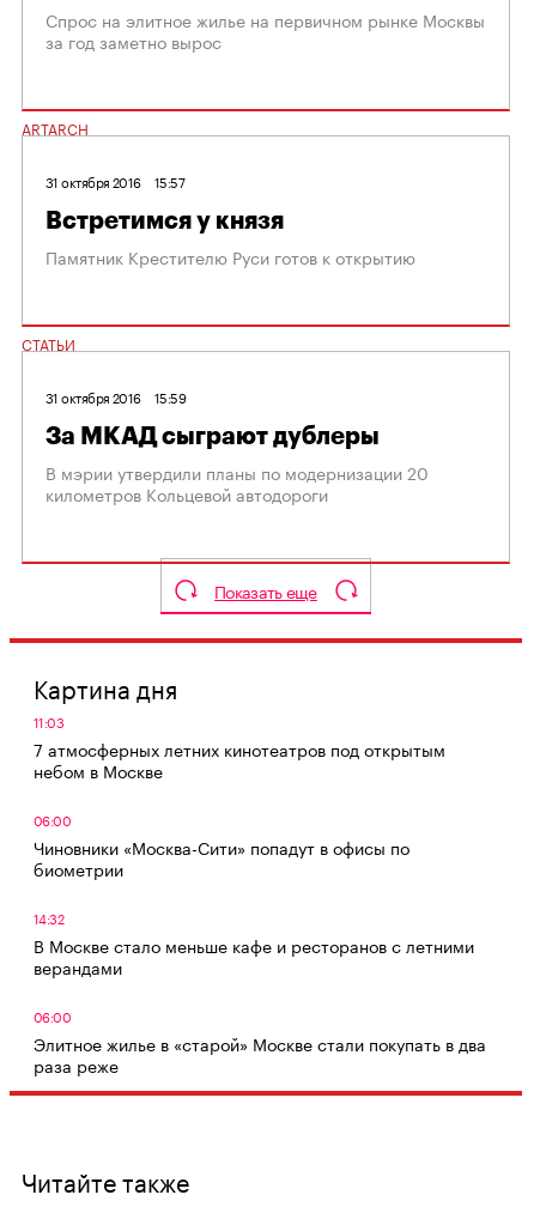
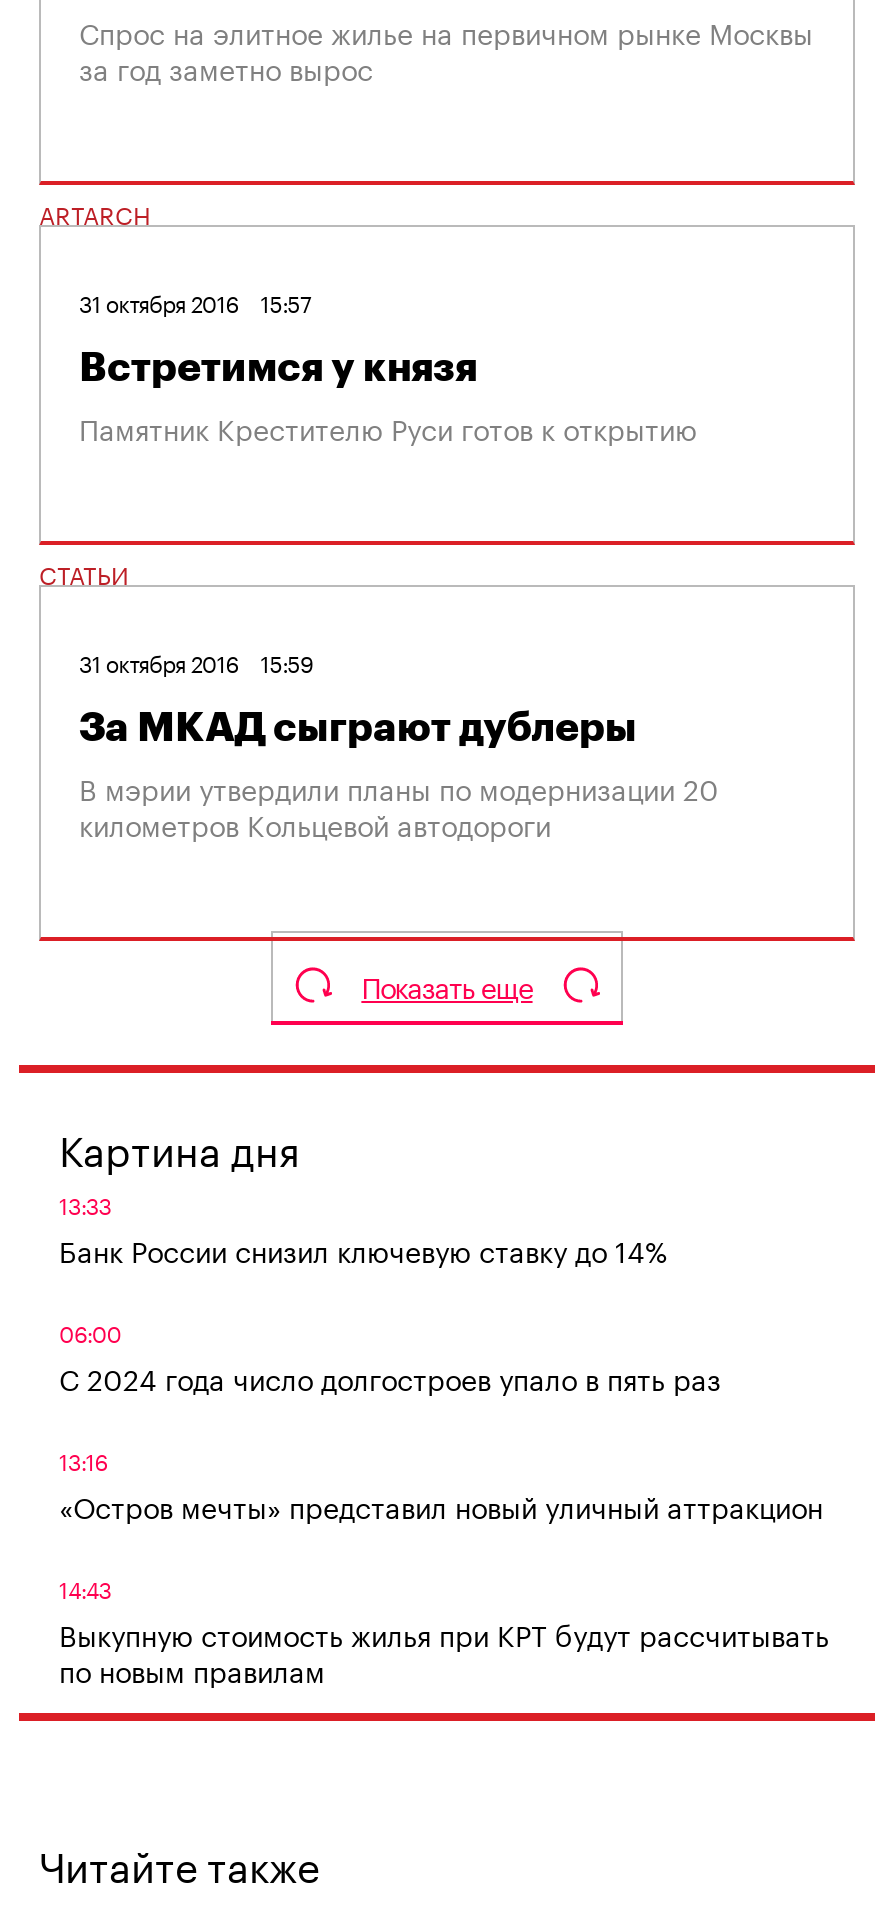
- 11:03
- 7 атмосферных летних кинотеатров под открытым
- небом в Москве
+ 13:33
+ Банк России снизил ключевую ставку до 14%

- Чиновники «Москва-Сити» попадут в офисы по
- биометрии
+ С 2024 года число долгостроев упало в пять раз

- 14:32
- В Москве стало меньше кафе и ресторанов с летними
- верандами
+ 13:16
+ «Остров мечты» представил новый уличный аттракцион

- 06:00
- Элитное жилье в «старой» Москве стали покупать в два
- раза реже
+ 14:43
+ Выкупную стоимость жилья при КРТ будут рассчитывать
+ по новым правилам
